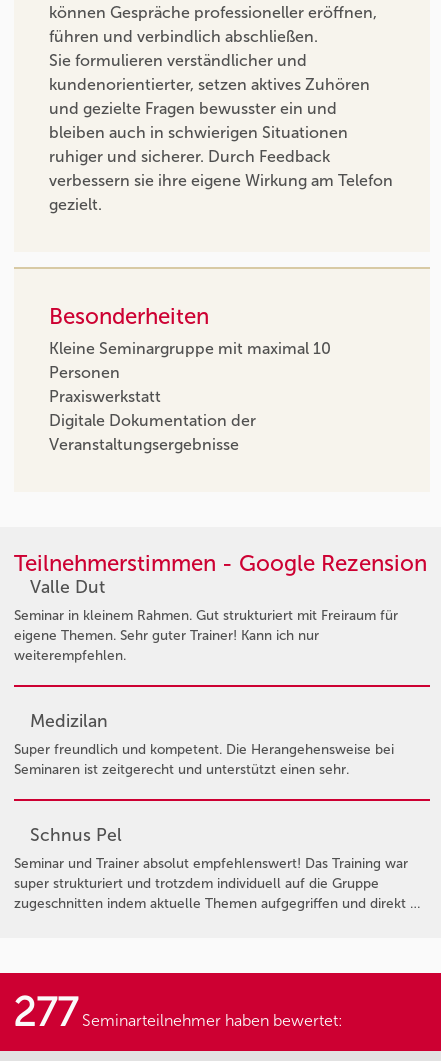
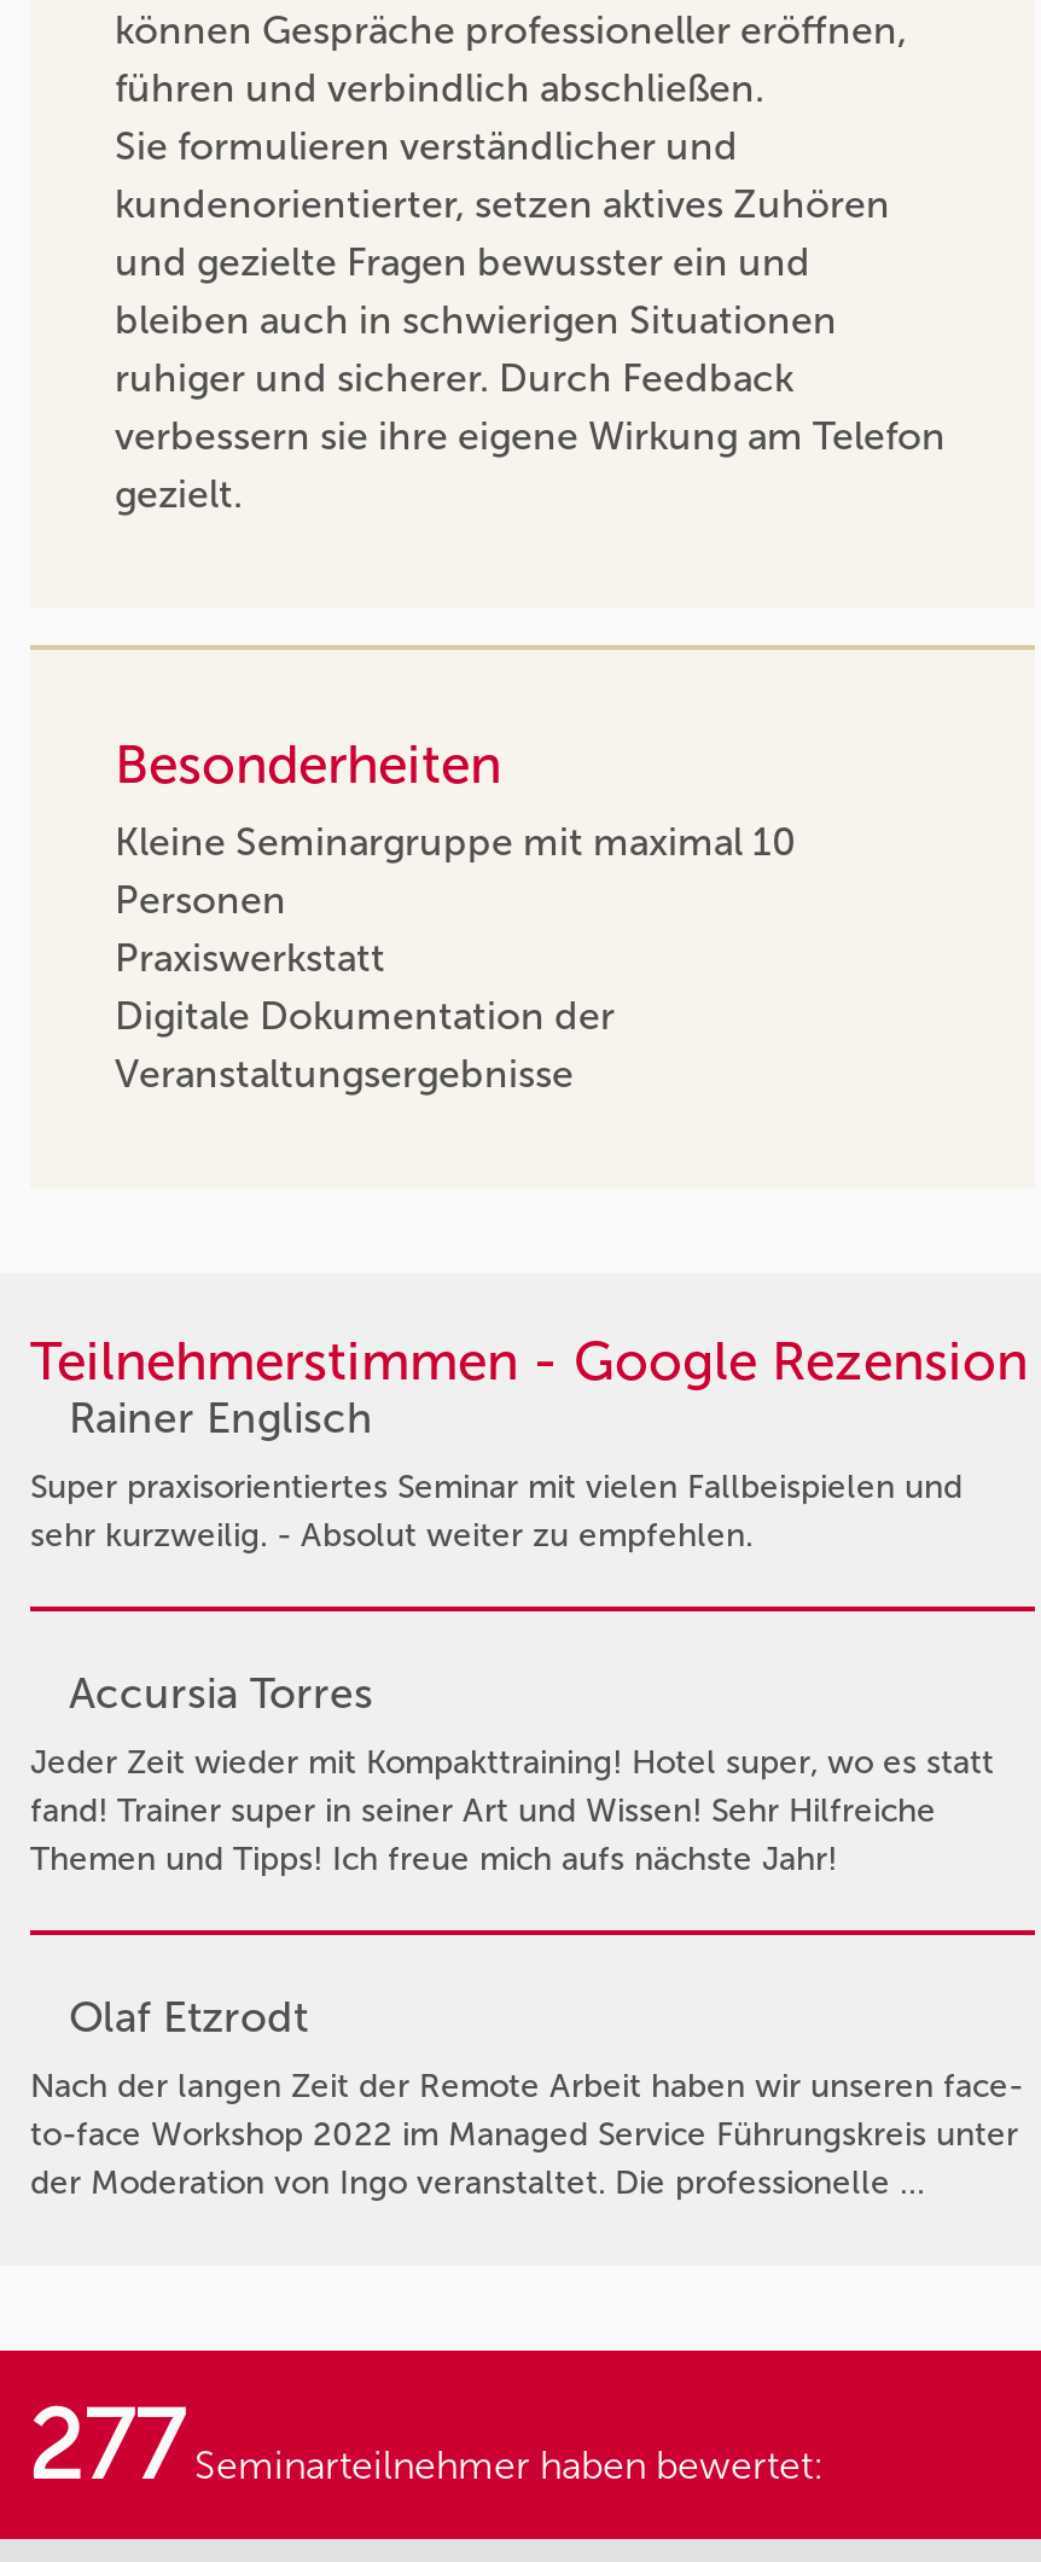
- Valle Dut
- Seminar in kleinem Rahmen. Gut strukturiert mit Freiraum für
- eigene Themen. Sehr guter Trainer! Kann ich nur
- weiterempfehlen.
+ Rainer Englisch
+ Super praxisorientiertes Seminar mit vielen Fallbeispielen und
+ sehr kurzweilig. - Absolut weiter zu empfehlen.

- Medizilan
- Super freundlich und kompetent. Die Herangehensweise bei
- Seminaren ist zeitgerecht und unterstützt einen sehr.
+ Accursia Torres
+ Jeder Zeit wieder mit Kompakttraining! Hotel super, wo es statt
+ fand! Trainer super in seiner Art und Wissen! Sehr Hilfreiche
+ Themen und Tipps! Ich freue mich aufs nächste Jahr!

- Schnus Pel
- Seminar und Trainer absolut empfehlenswert! Das Training war
- super strukturiert und trotzdem individuell auf die Gruppe
- zugeschnitten indem aktuelle Themen aufgegriffen und direkt …
+ Olaf Etzrodt
+ Nach der langen Zeit der Remote Arbeit haben wir unseren face-
+ to-face Workshop 2022 im Managed Service Führungskreis unter
+ der Moderation von Ingo veranstaltet. Die professionelle …
